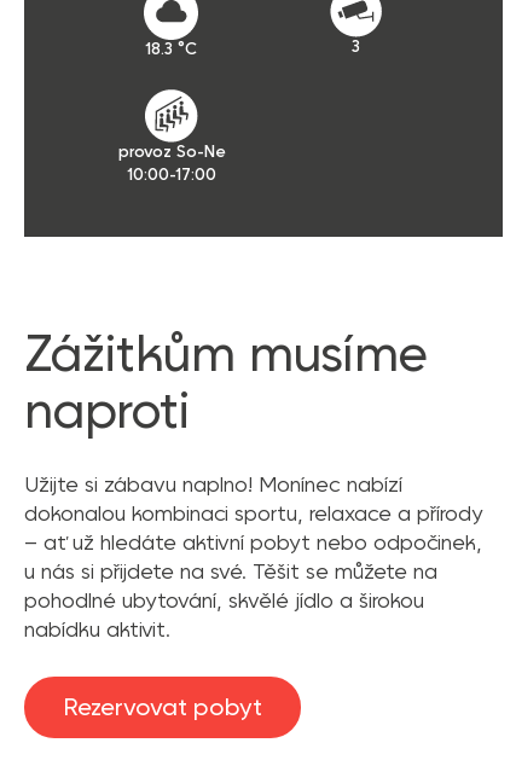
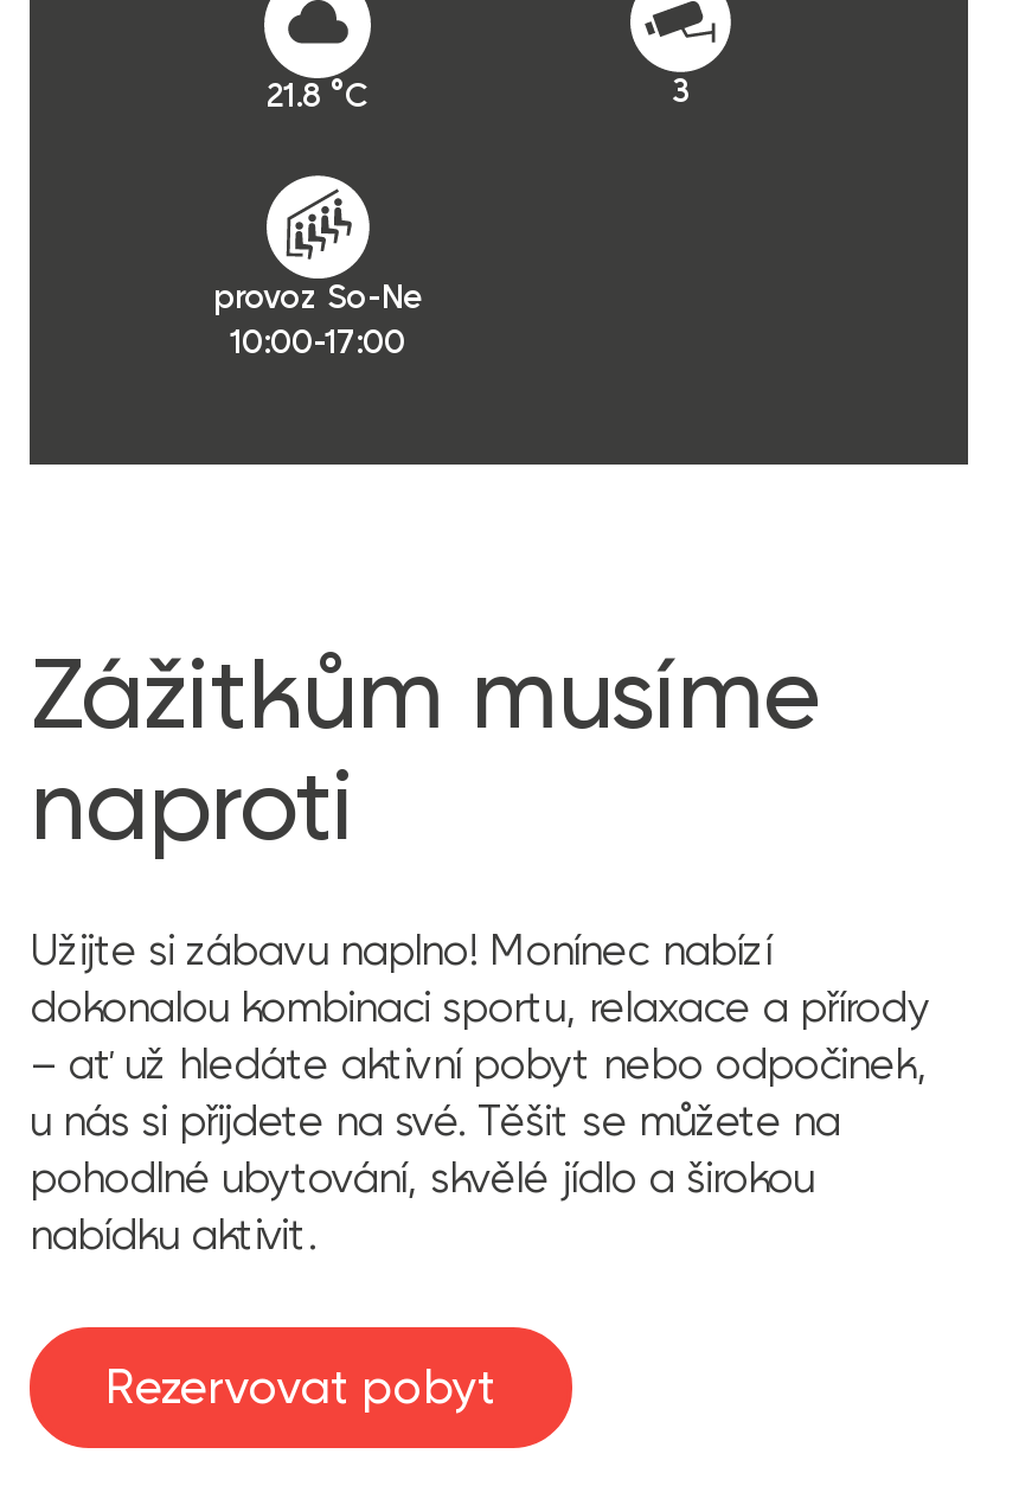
- 18.3°C
+ 21.8°C
